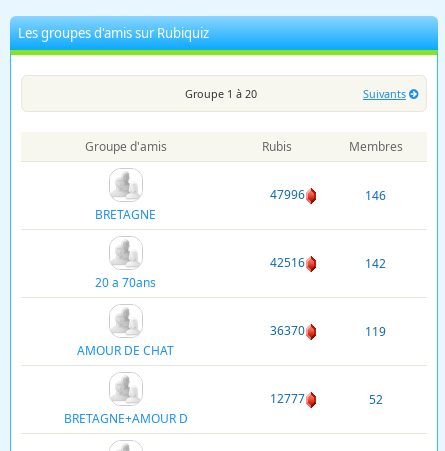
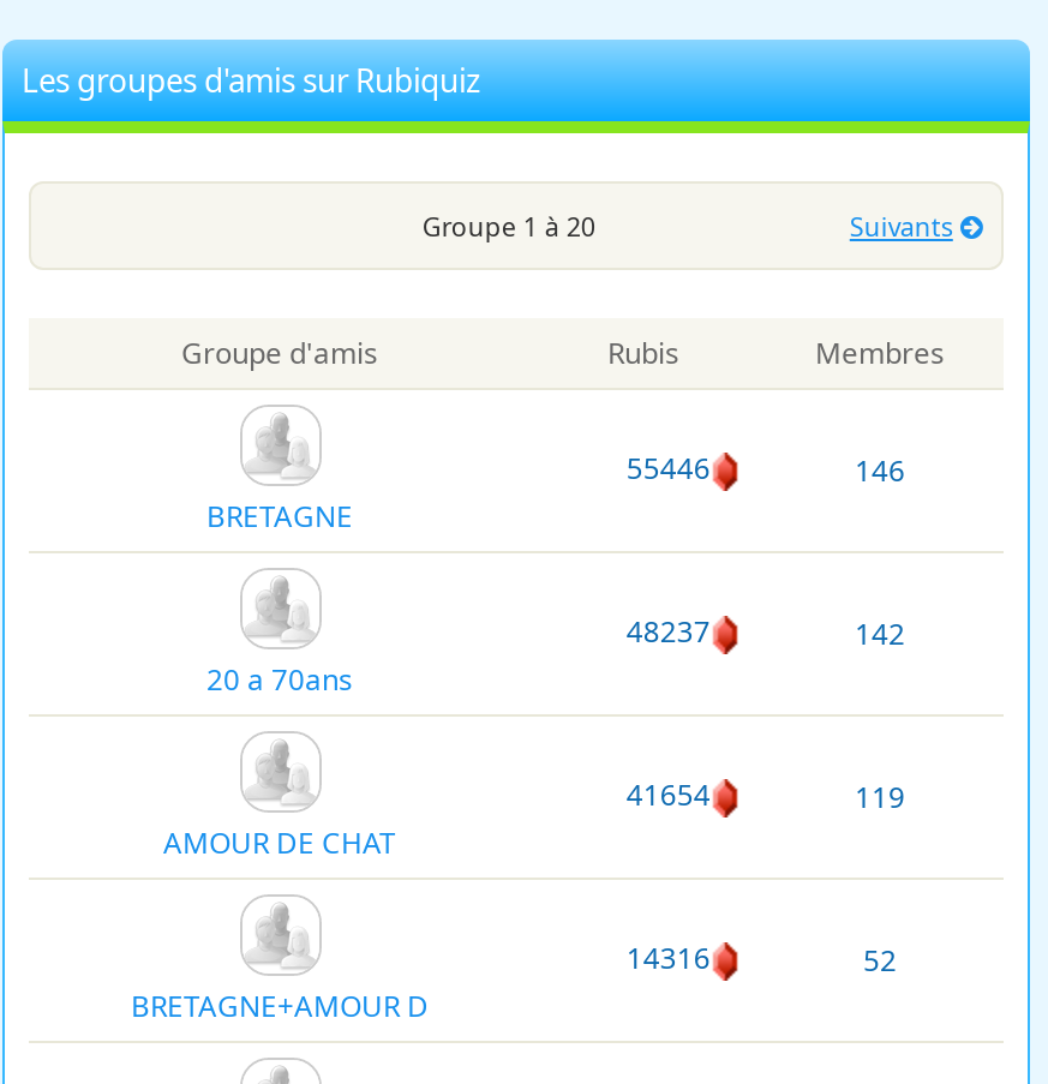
- 47996
+ 55446

- 42516
+ 48237

- 36370
+ 41654

- 12777
+ 14316
